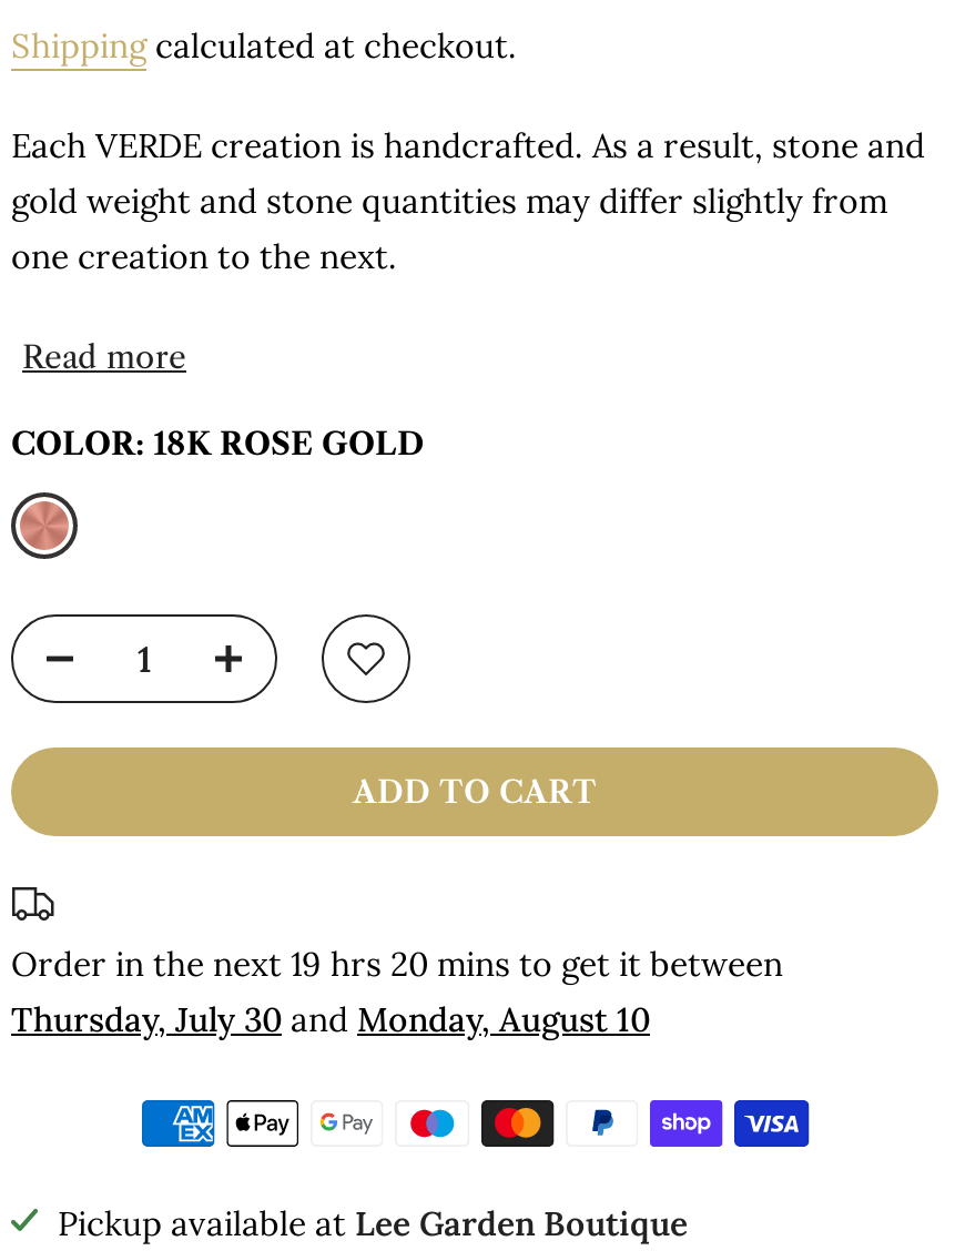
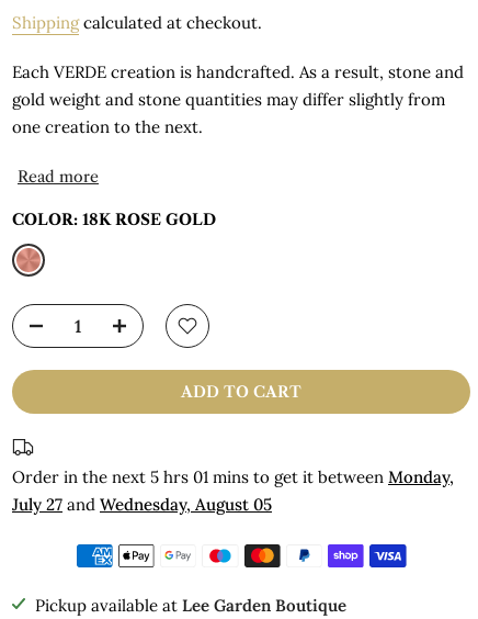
- Order in the next 19 hrs 20 mins to get it between
- Thursday, July 30 and Monday, August 10
+ Order in the next 5 hrs 01 mins to get it between Monday,
+ July 27 and Wednesday, August 05
